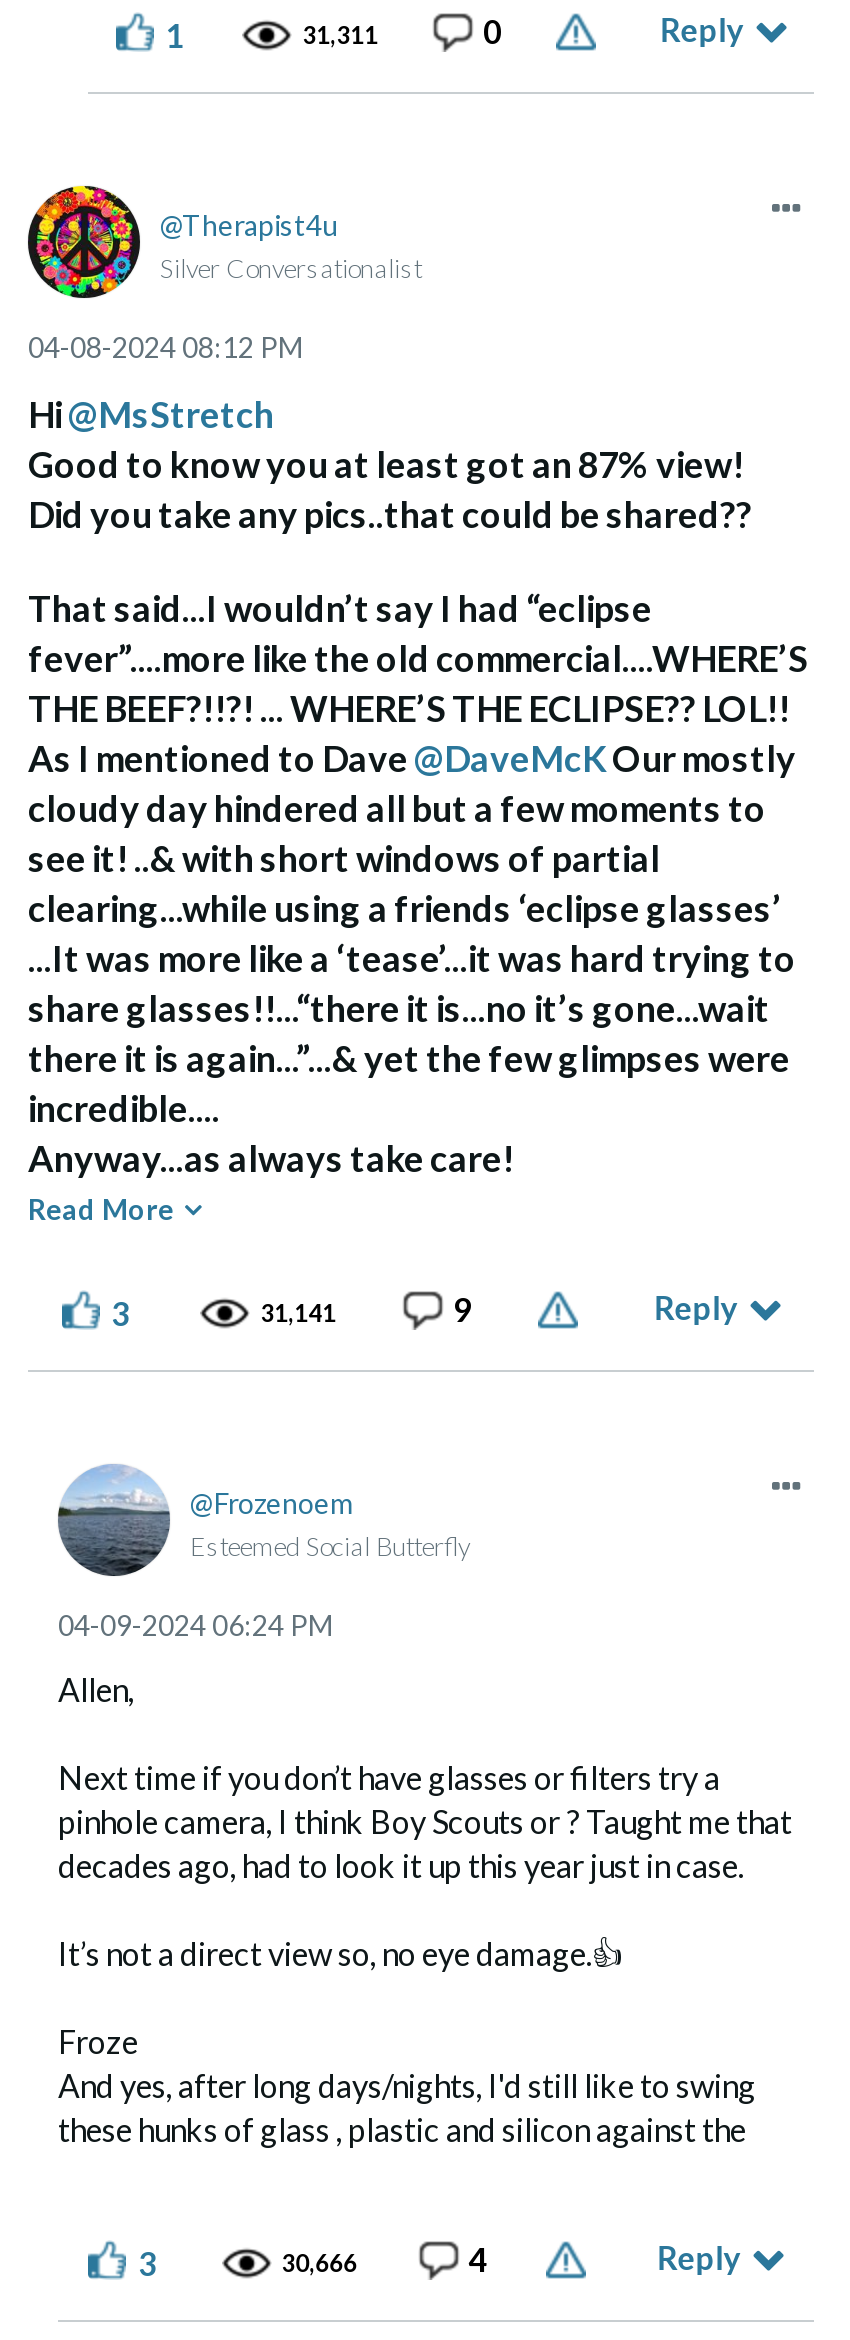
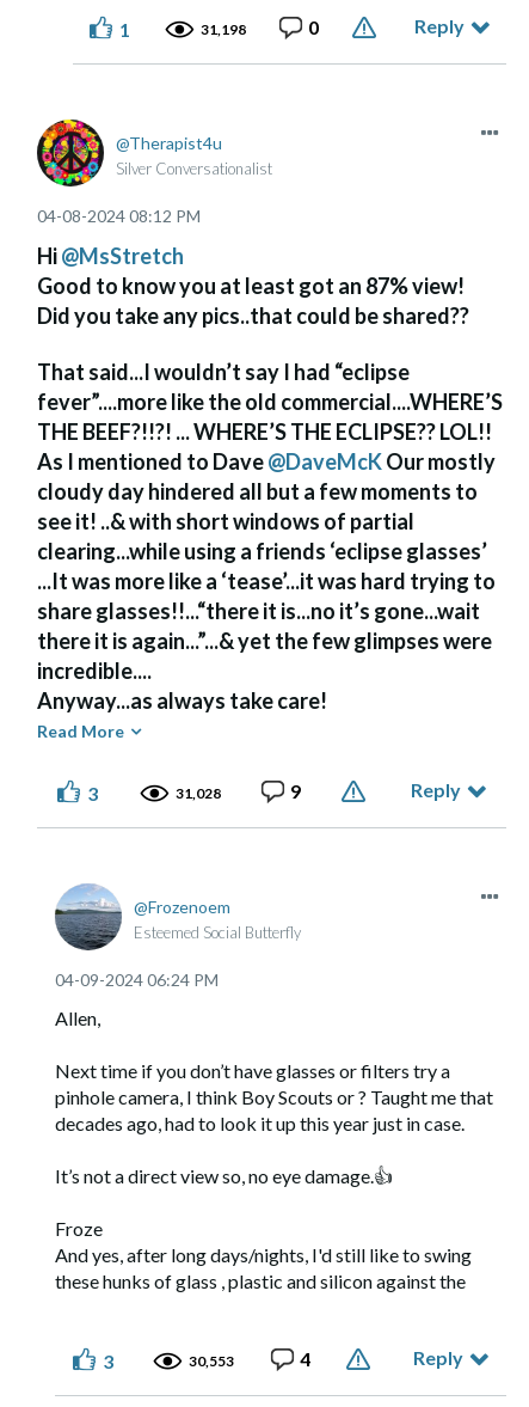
- 31,311
+ 31,198

- 31,141
+ 31,028

- 30,666
+ 30,553
